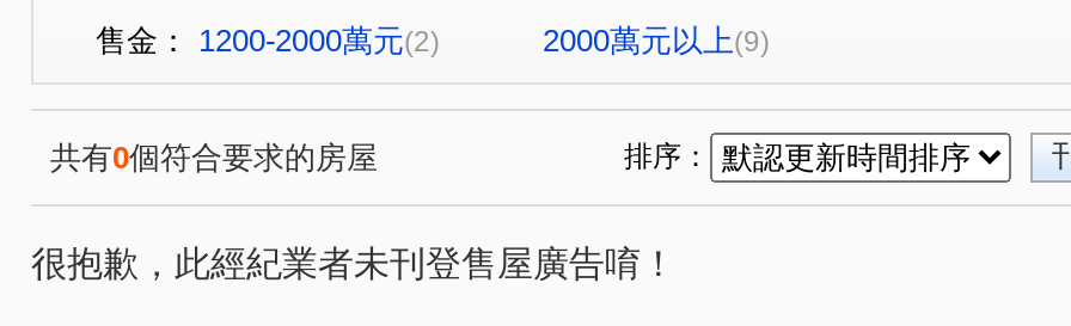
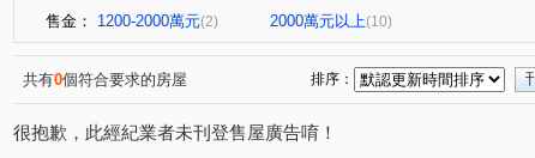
- 2000萬元以上(9)
+ 2000萬元以上(10)
